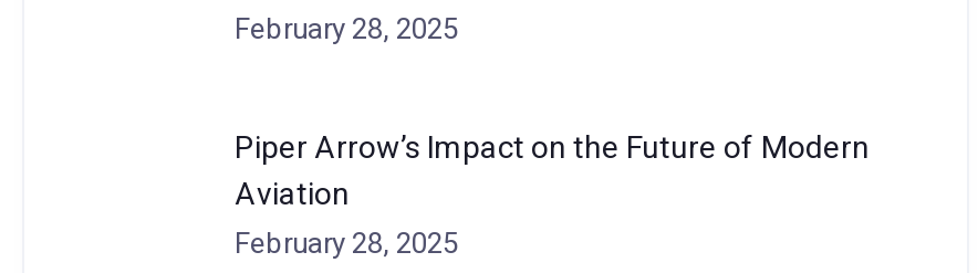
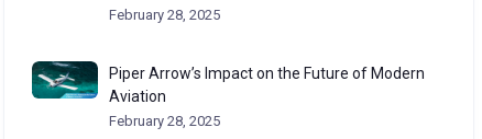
+ [image]
